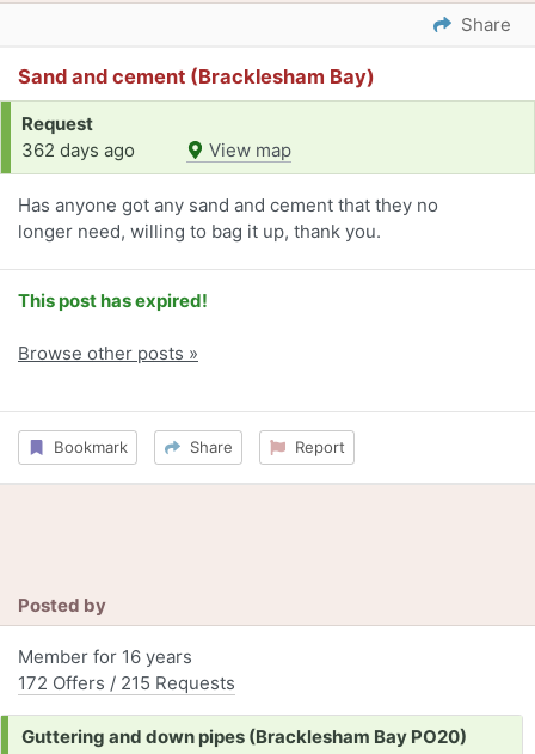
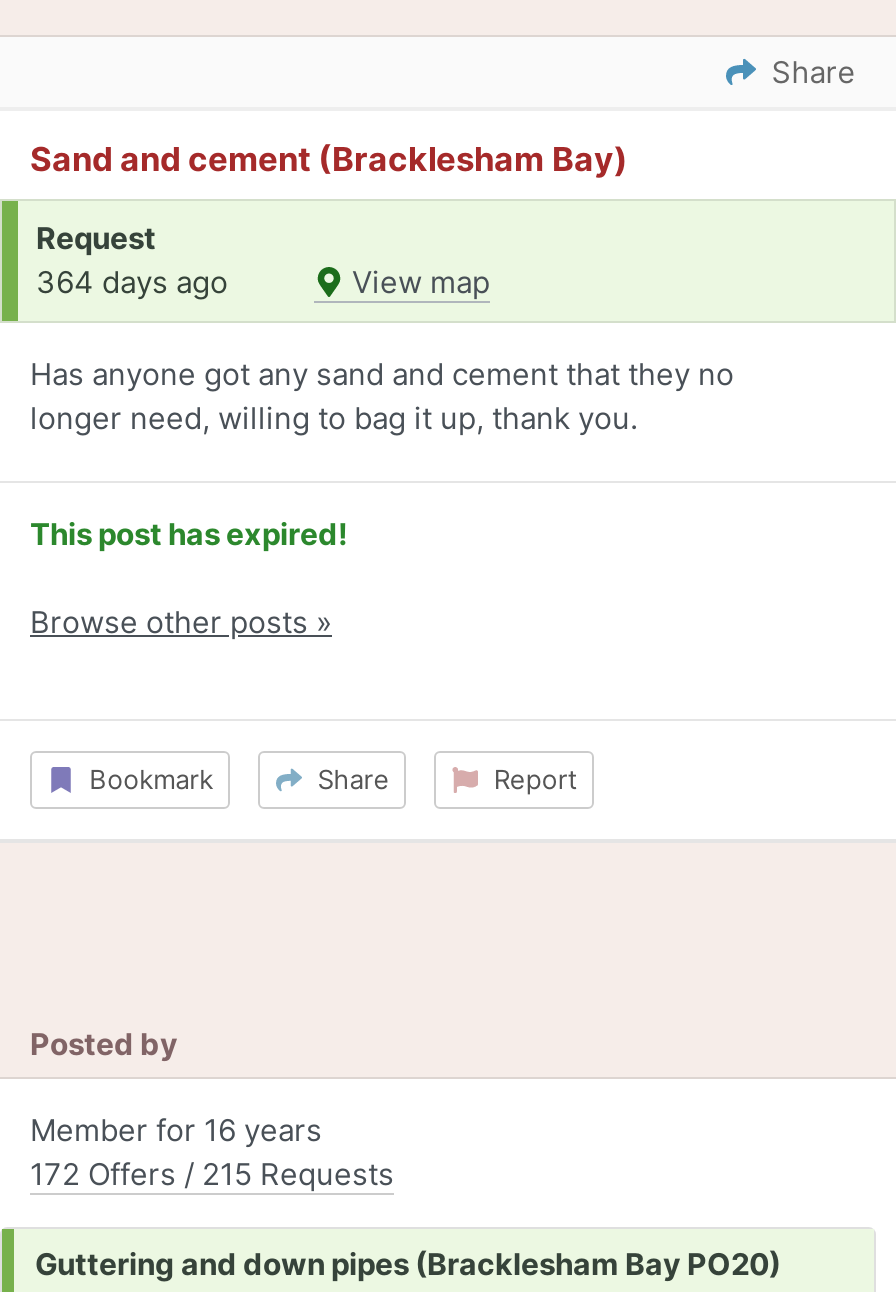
- 362 days ago
+ 364 days ago
